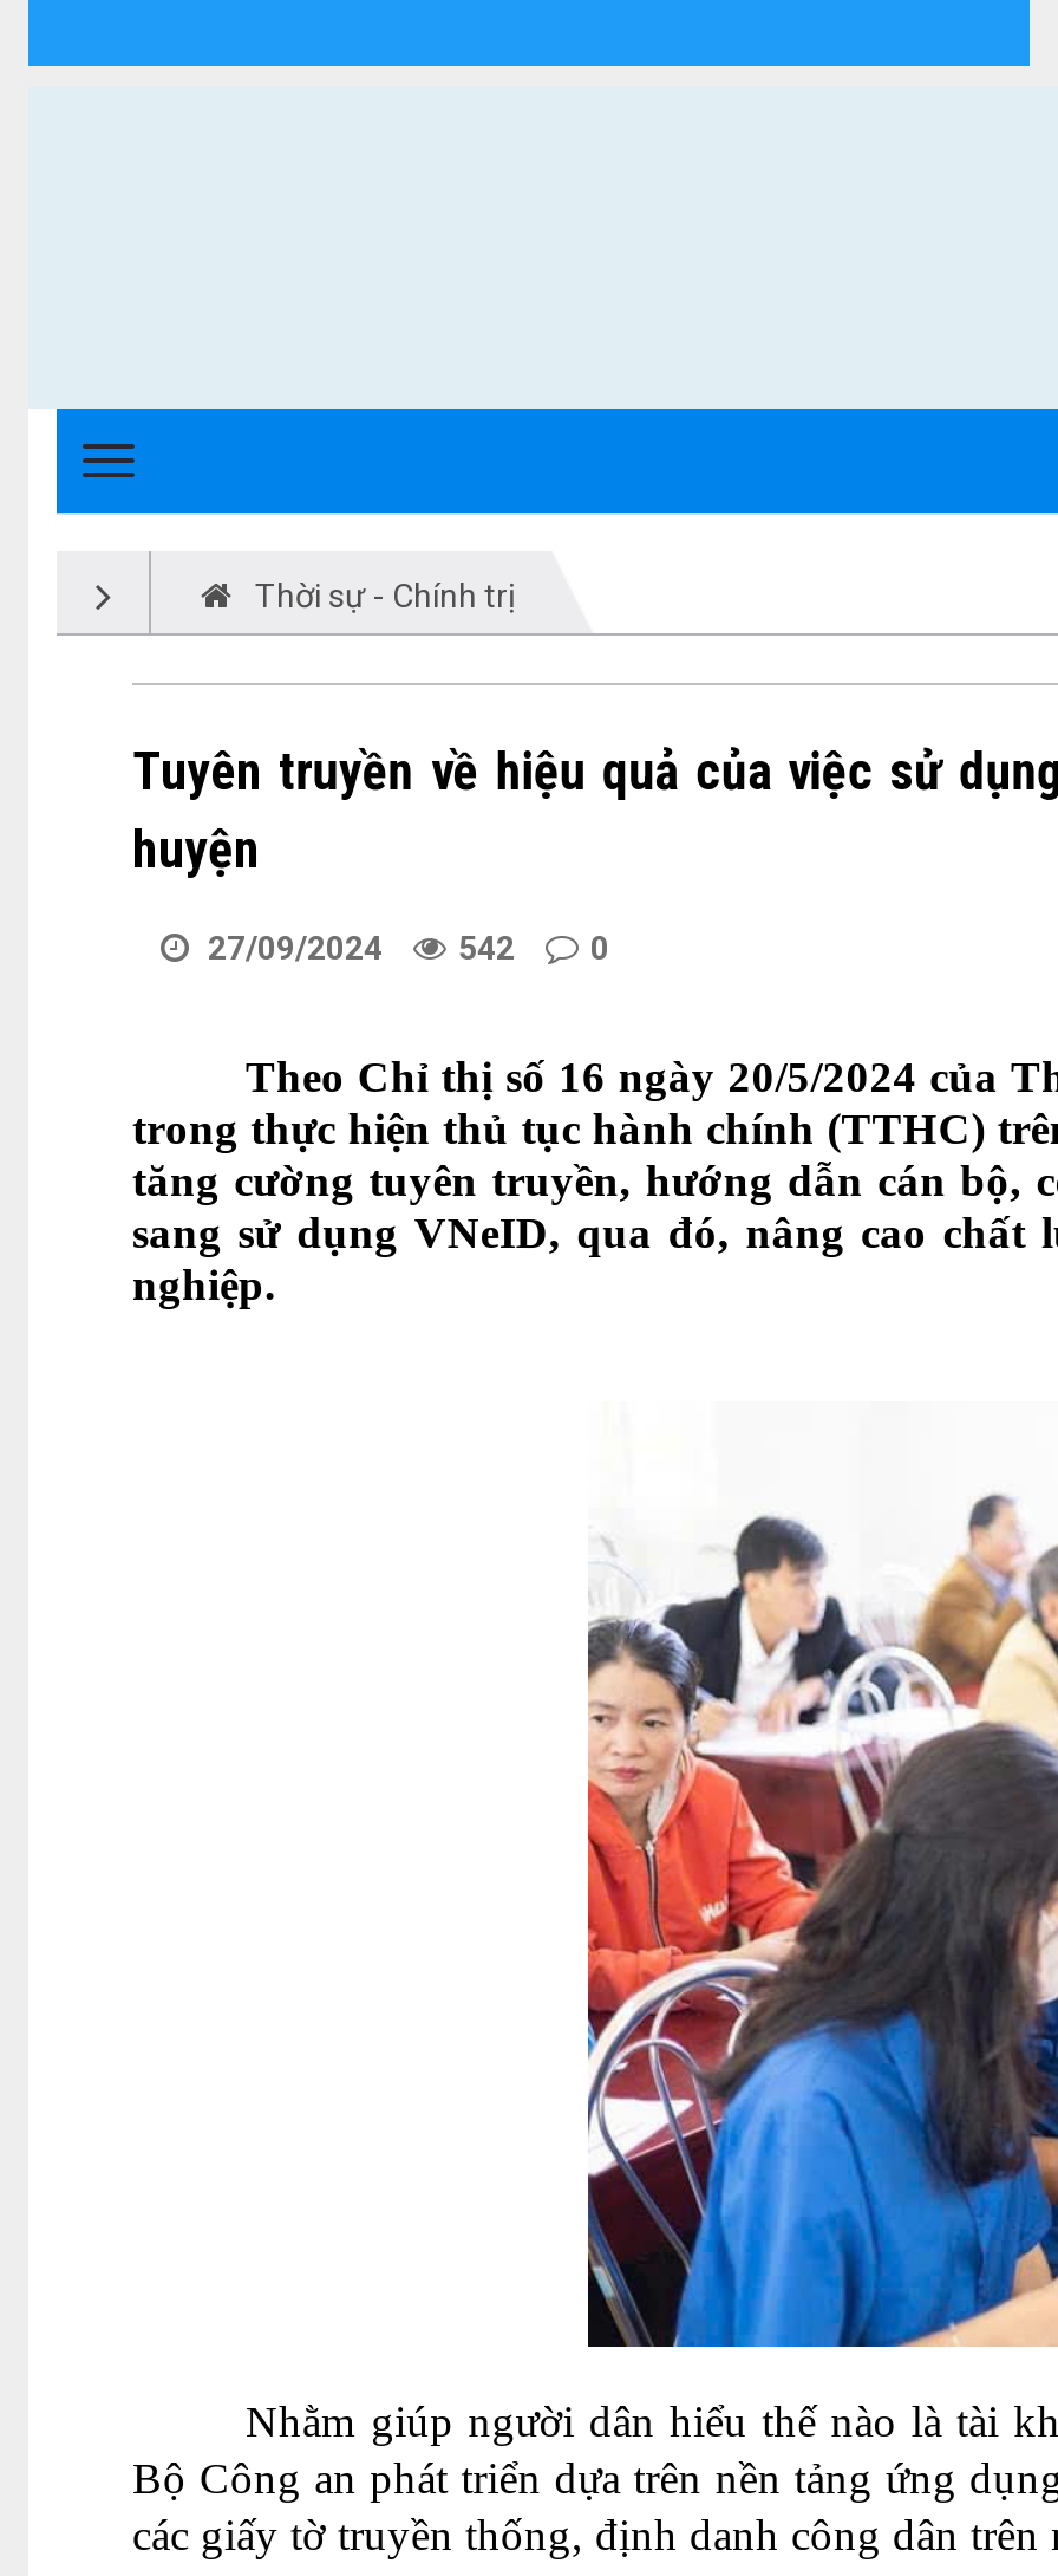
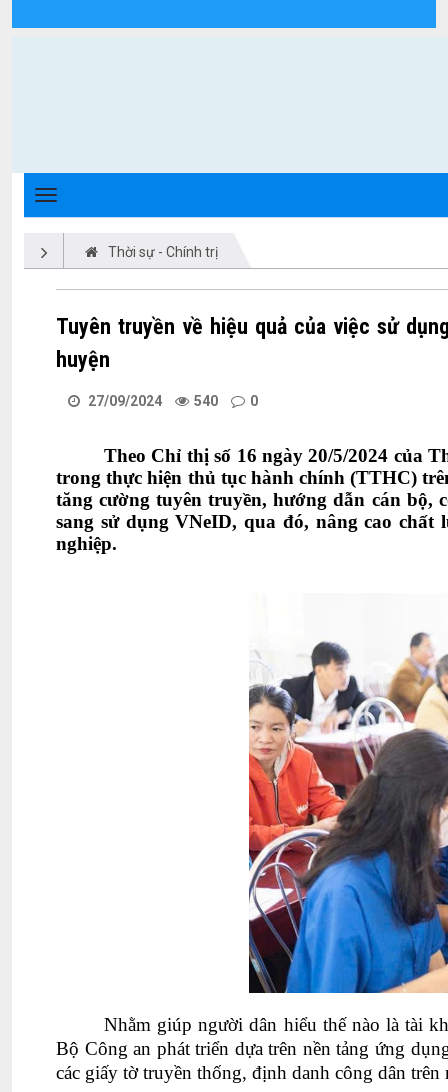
- 27/09/2024 542 0
+ 27/09/2024 540 0
